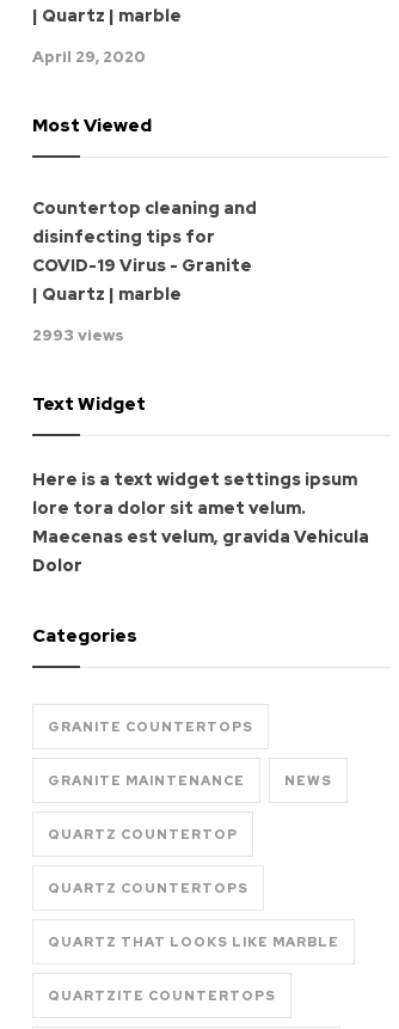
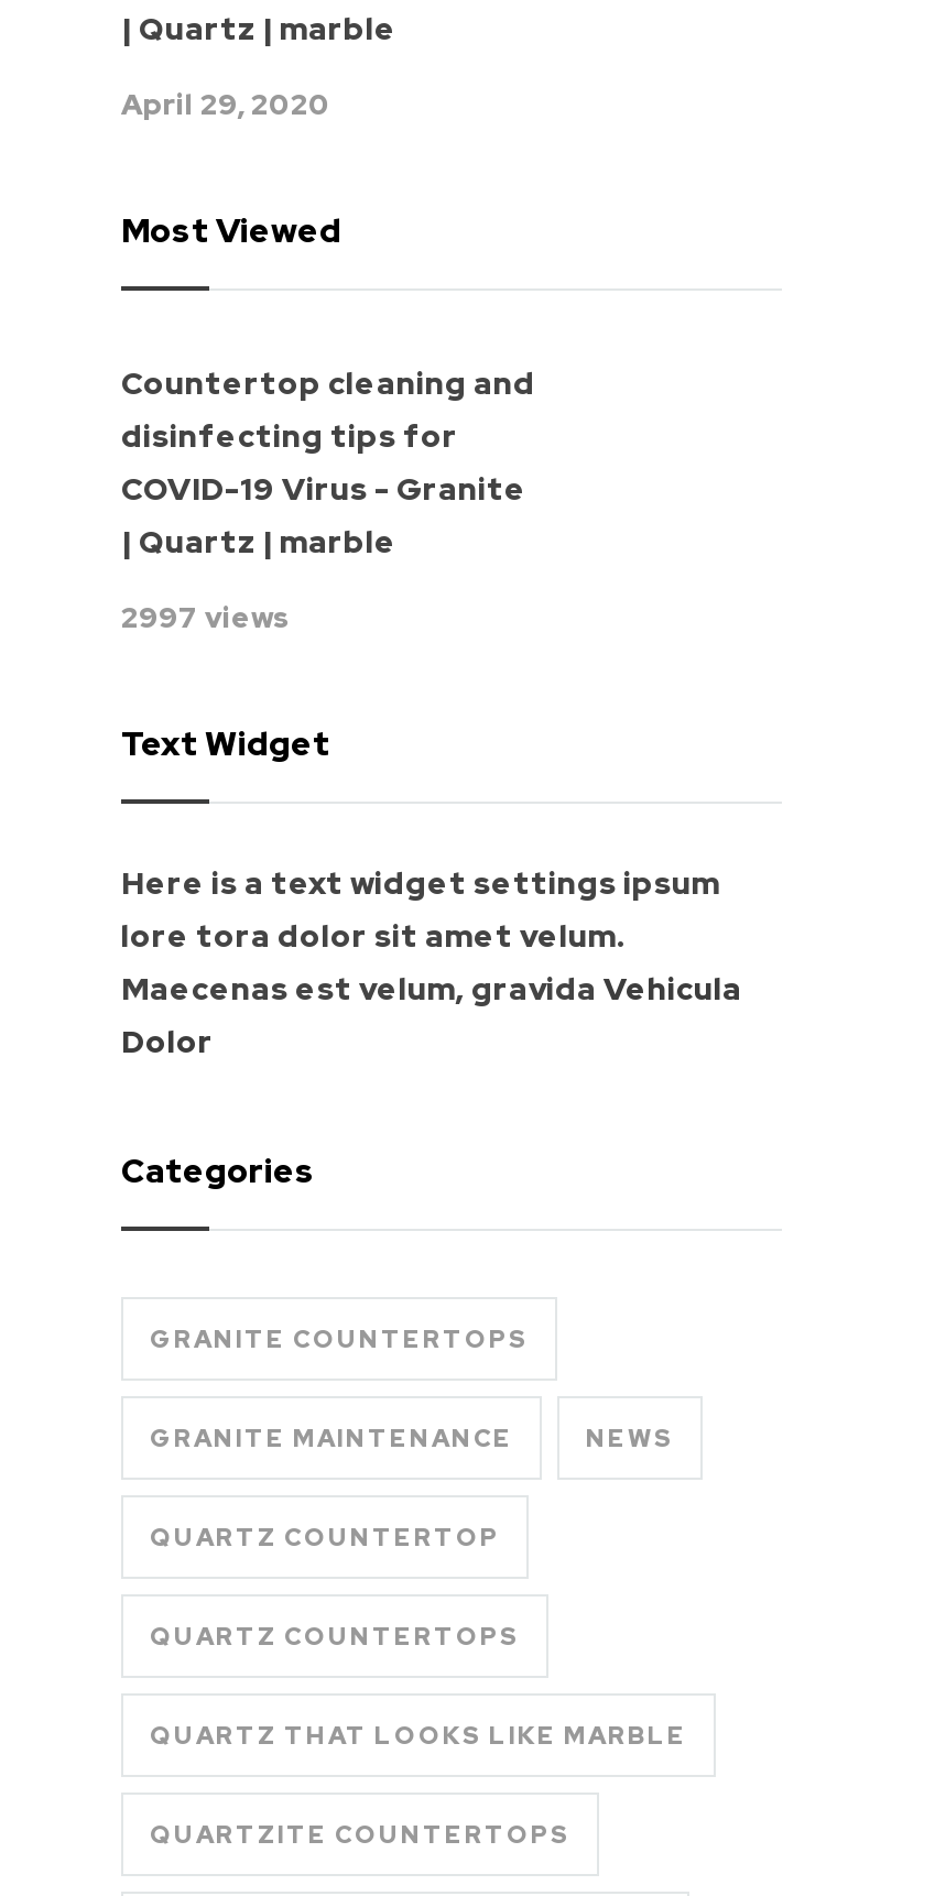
- 2993 views
+ 2997 views
